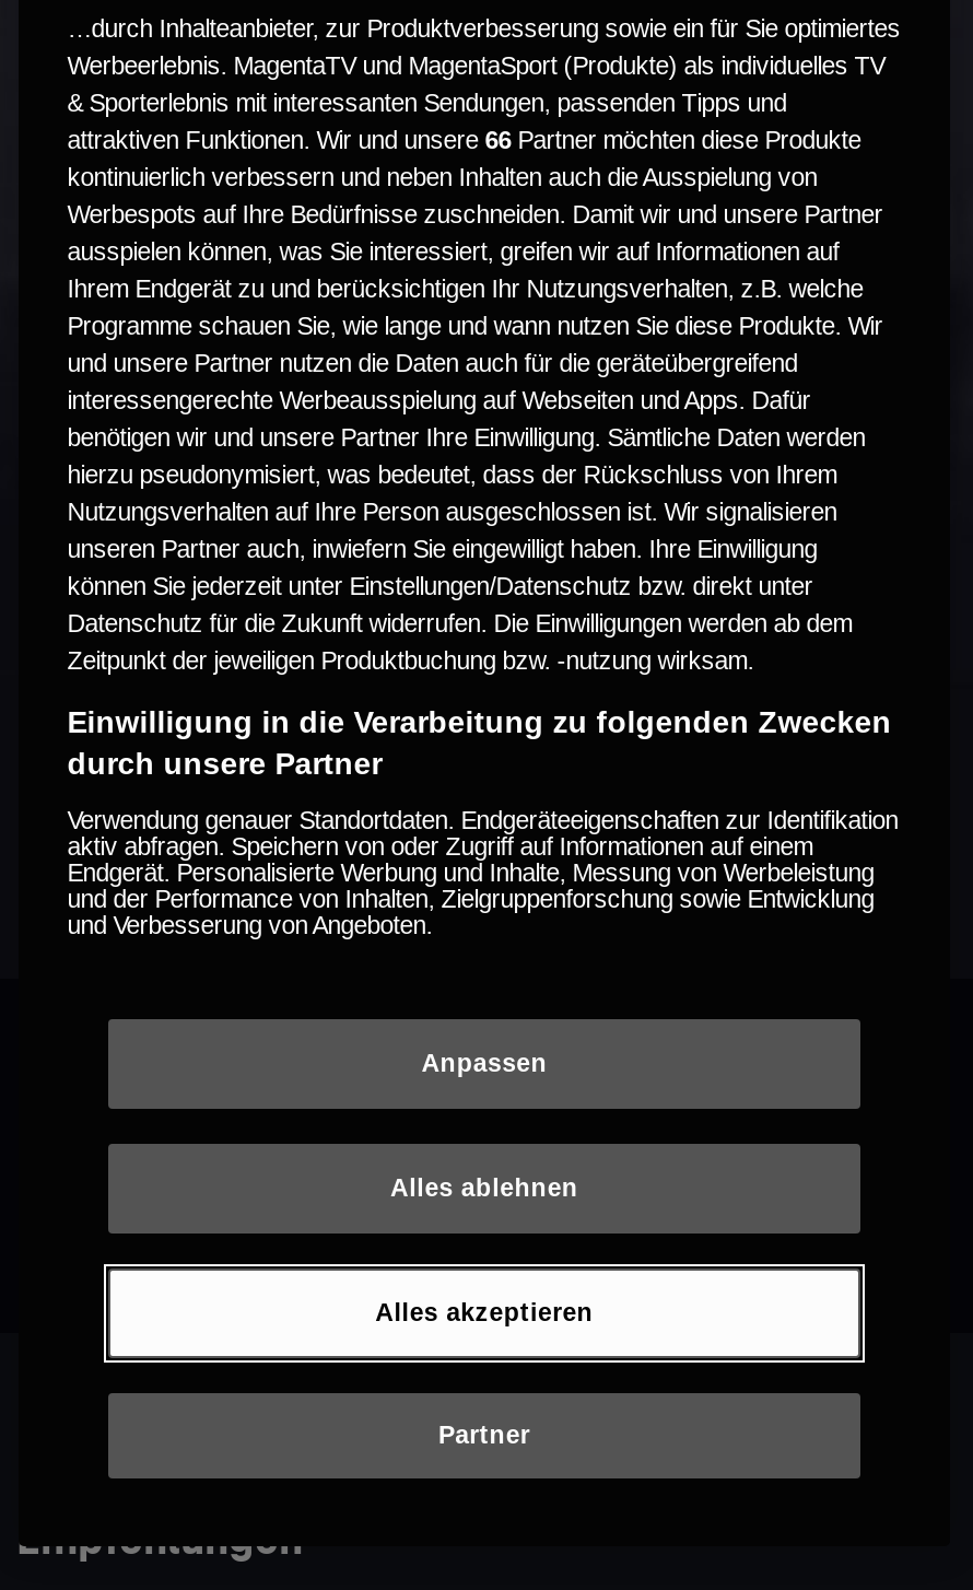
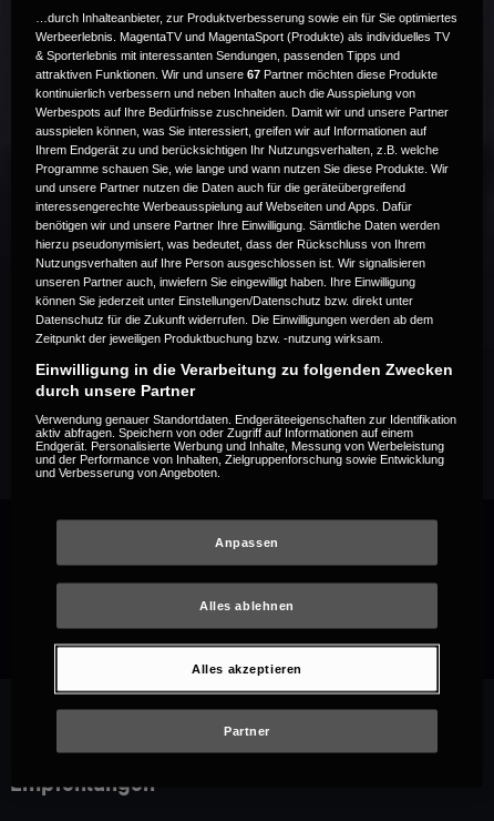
- attraktiven Funktionen. Wir und unsere 66 Partner möchten diese Produkte
+ attraktiven Funktionen. Wir und unsere 67 Partner möchten diese Produkte
